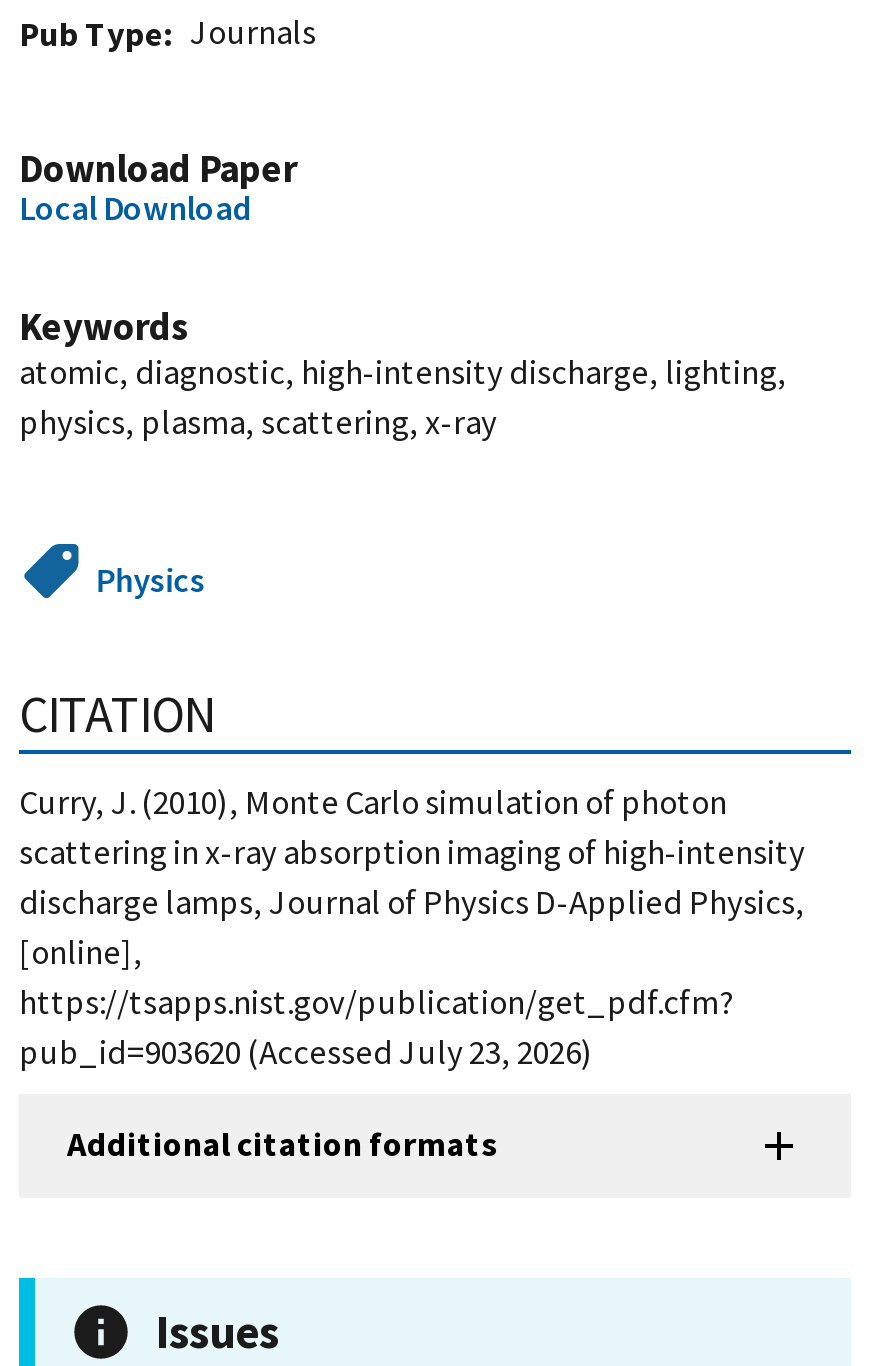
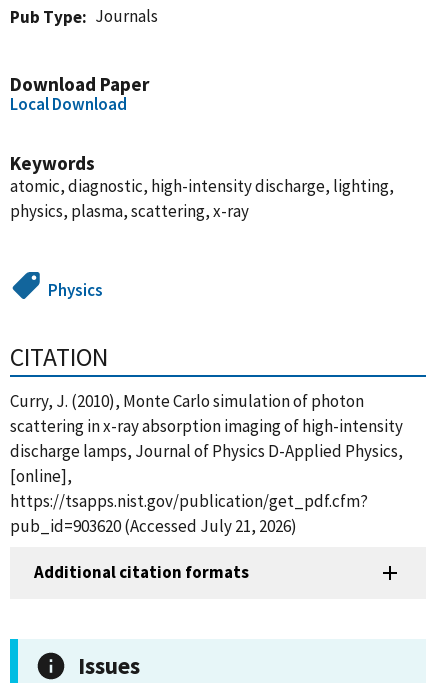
- pub_id=903620 (Accessed July 23, 2026)
+ pub_id=903620 (Accessed July 21, 2026)
